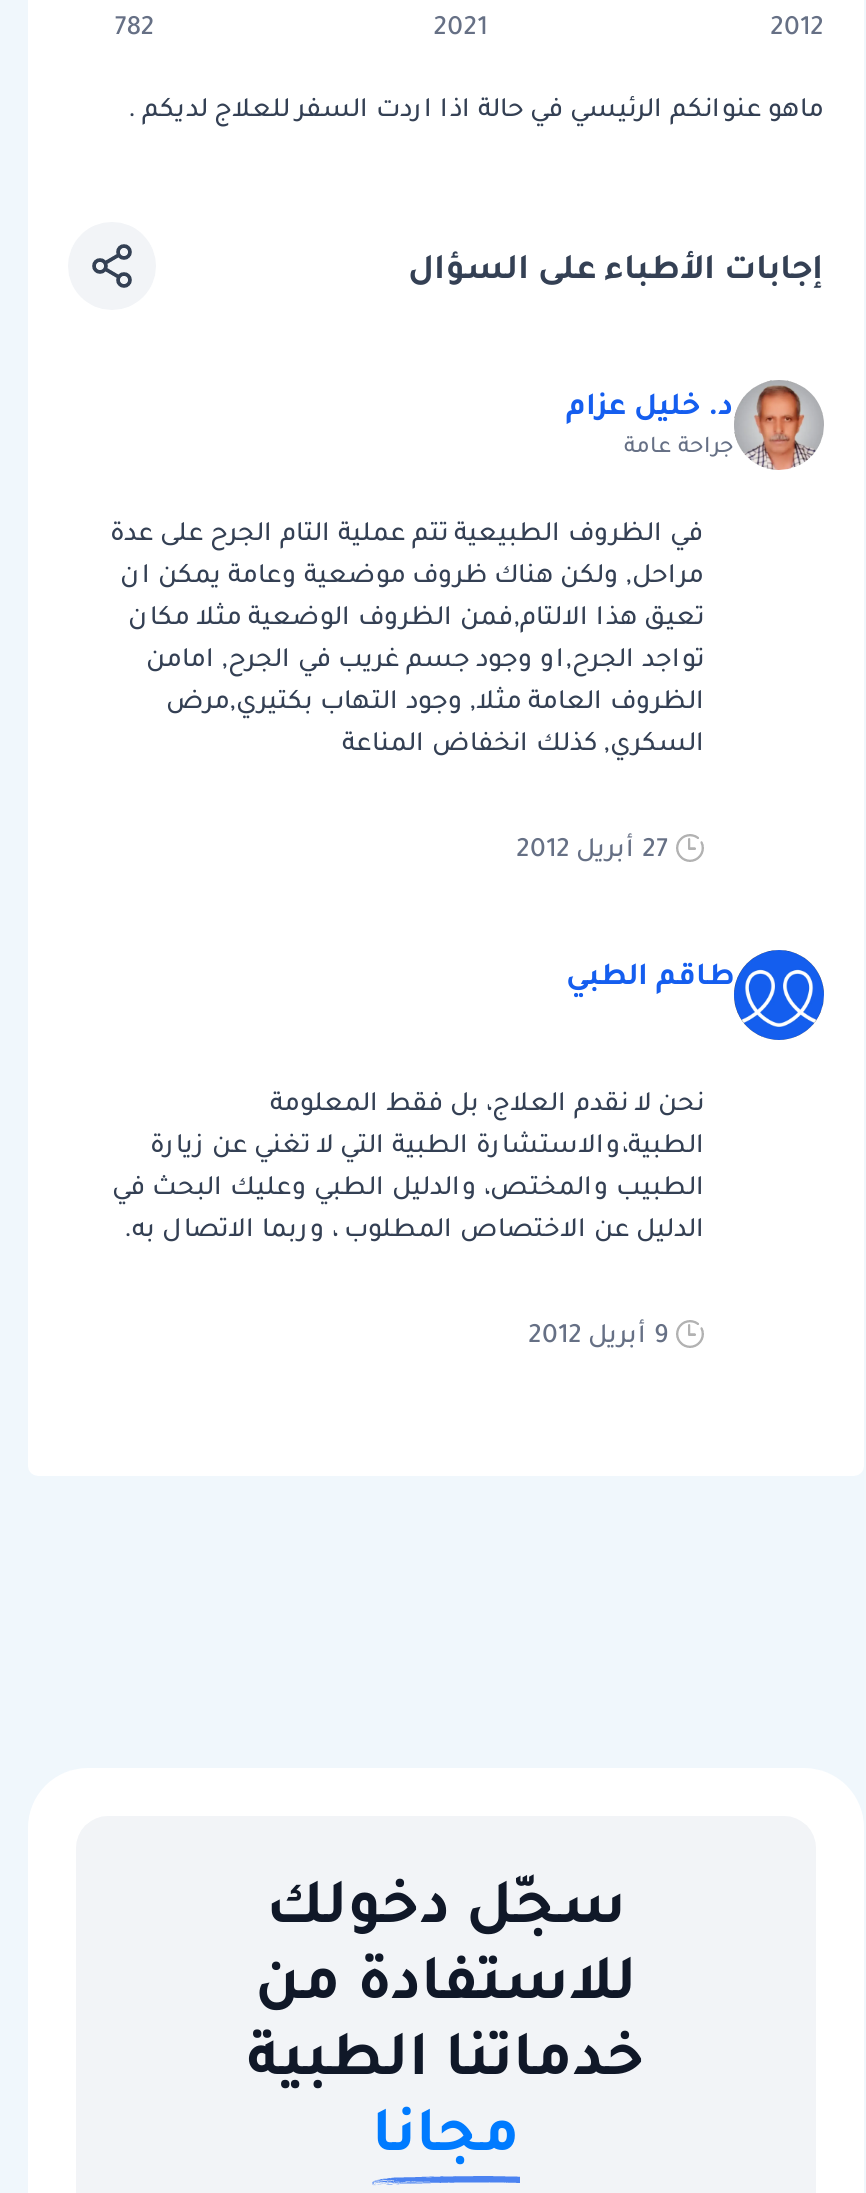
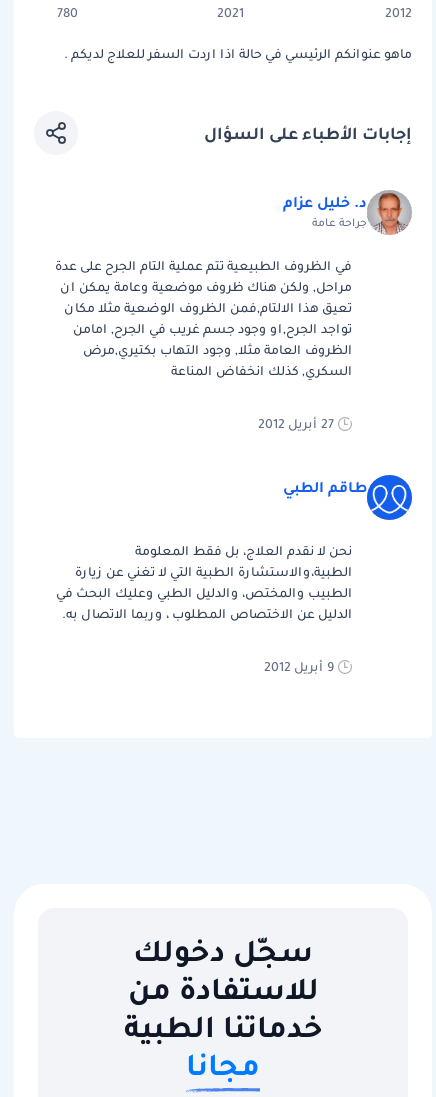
- 782
+ 780
